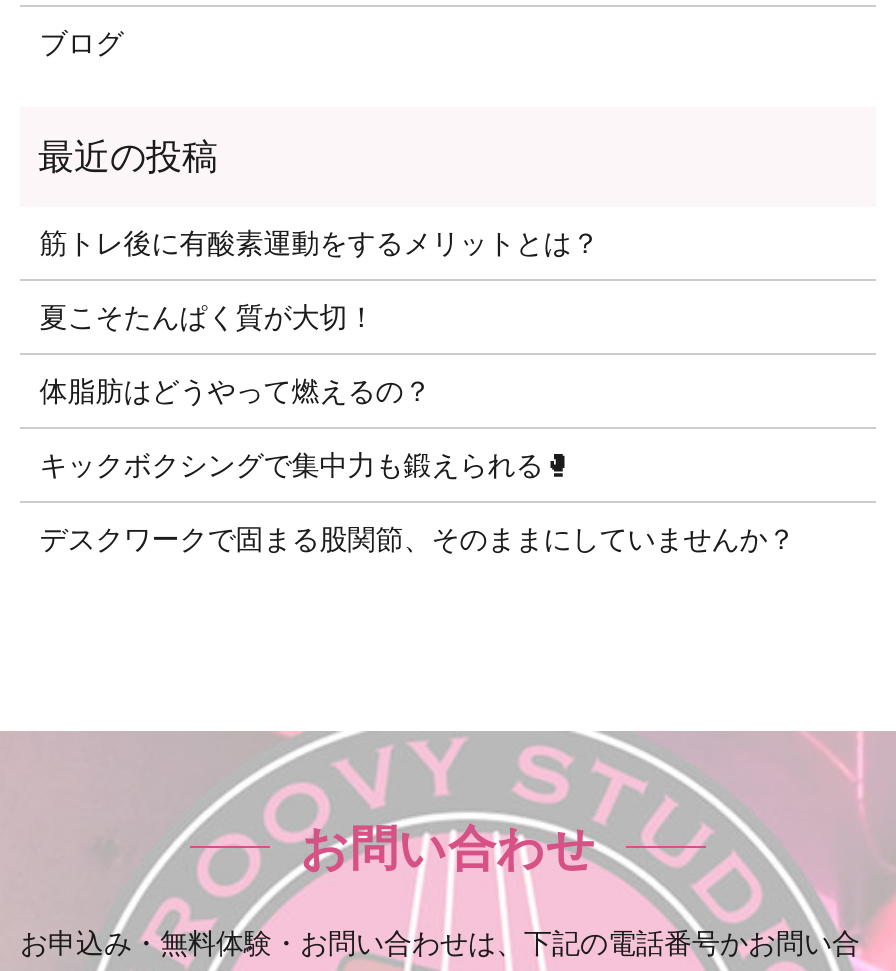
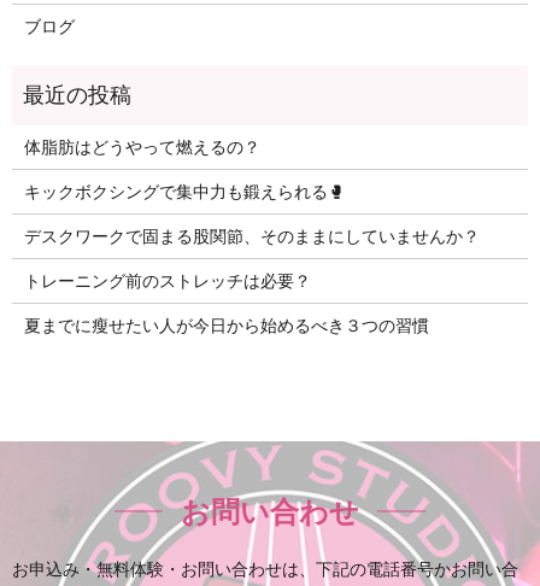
- 筋トレ後に有酸素運動をするメリットとは？
- 夏こそたんぱく質が大切！

moved up: 体脂肪はどうやって燃えるの？ | デスクワークで固まる股関節、そのままにしていませんか？

+ トレーニング前のストレッチは必要？
+ 夏までに瘦せたい人が今日から始めるべき３つの習慣
